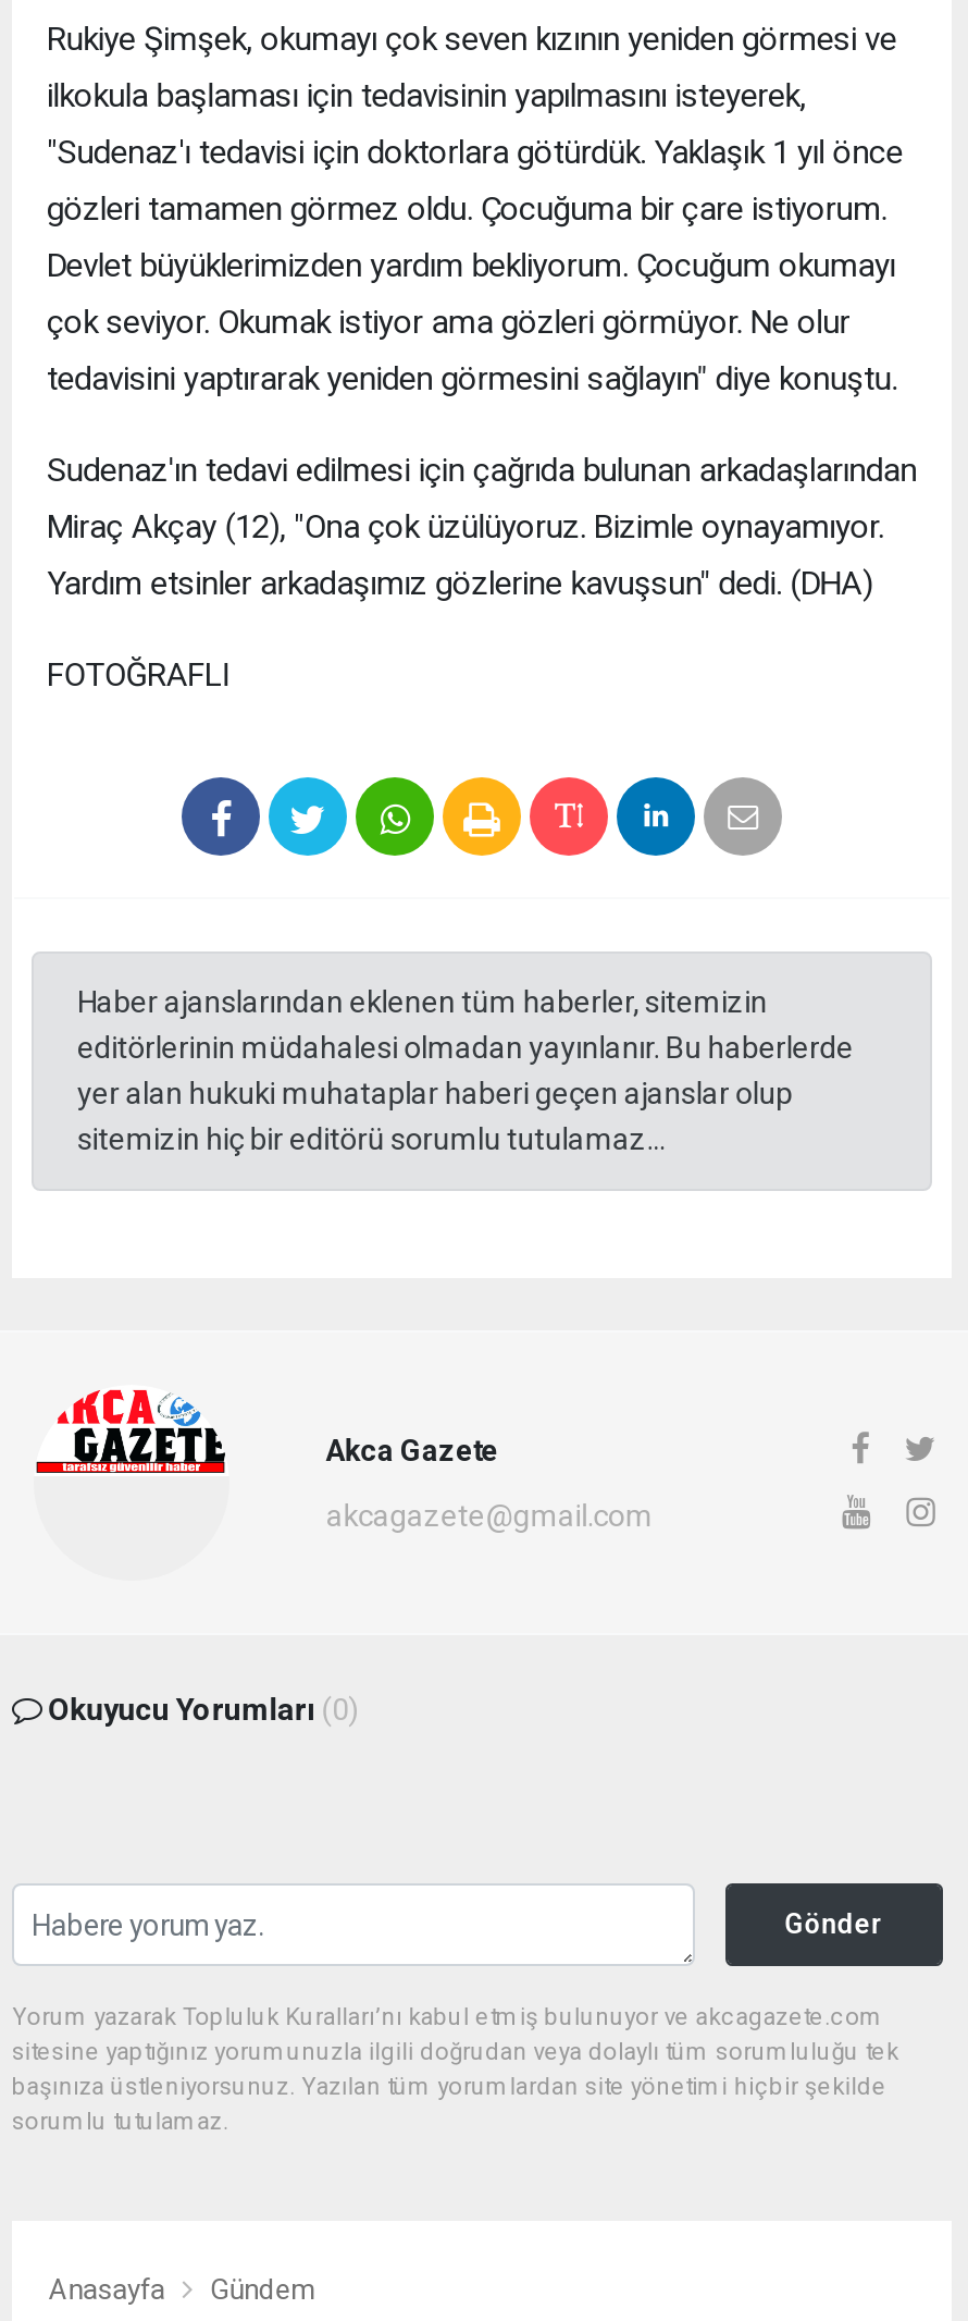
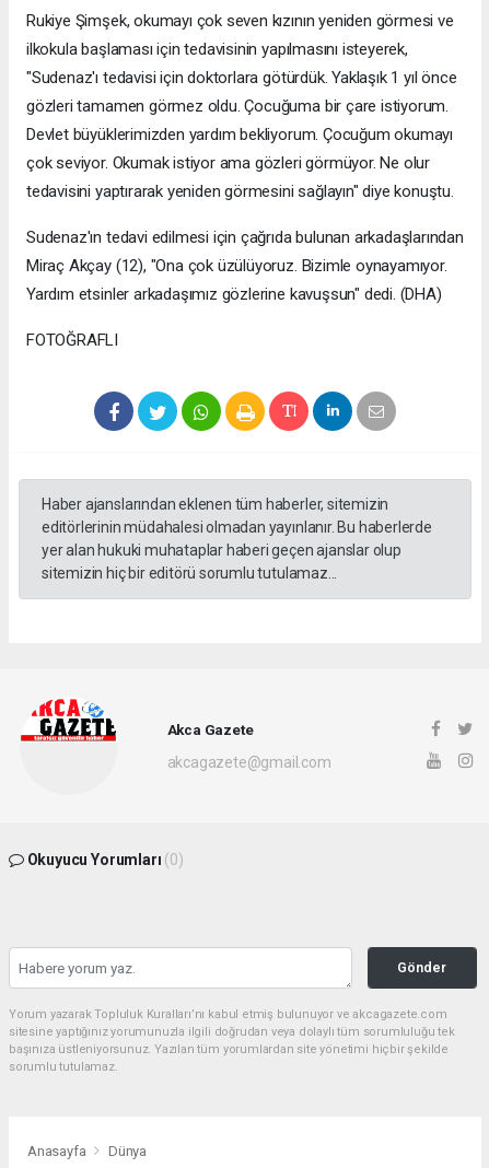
- Gündem
+ Dünya
